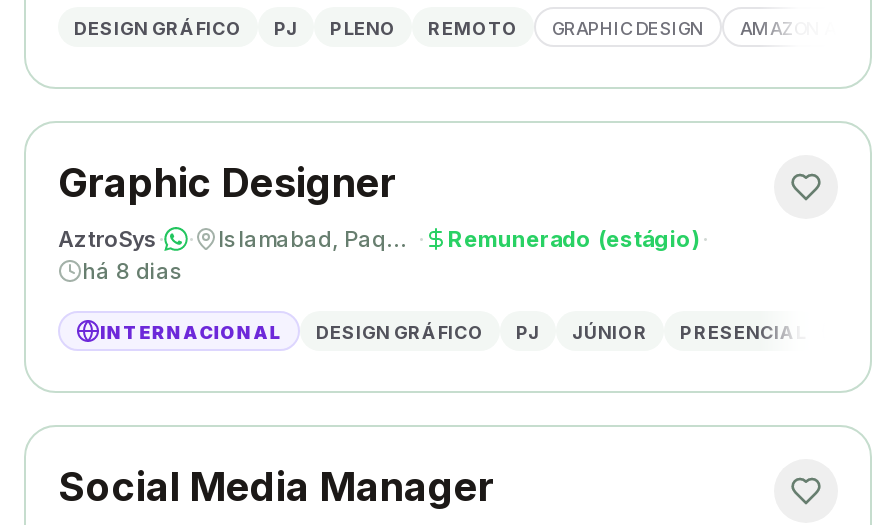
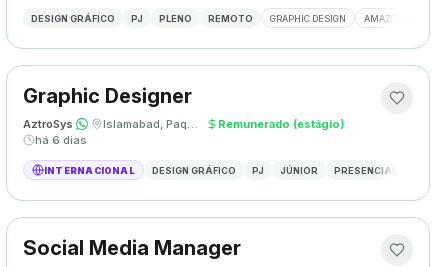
- há 8 dias
+ há 6 dias
